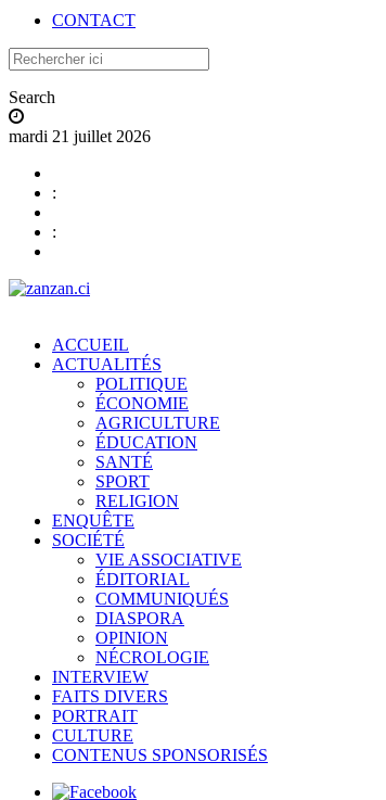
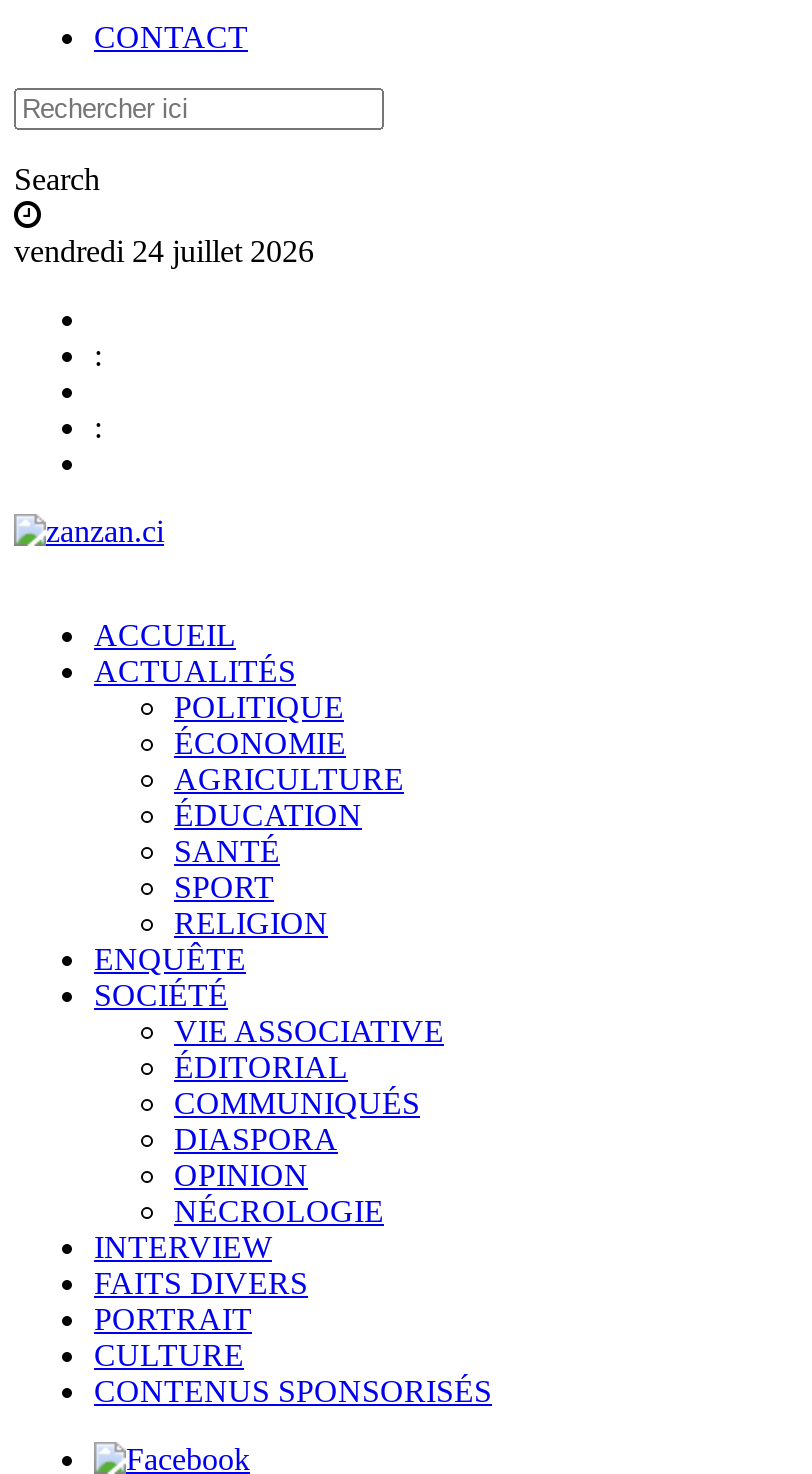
- mardi 21 juillet 2026
+ vendredi 24 juillet 2026
